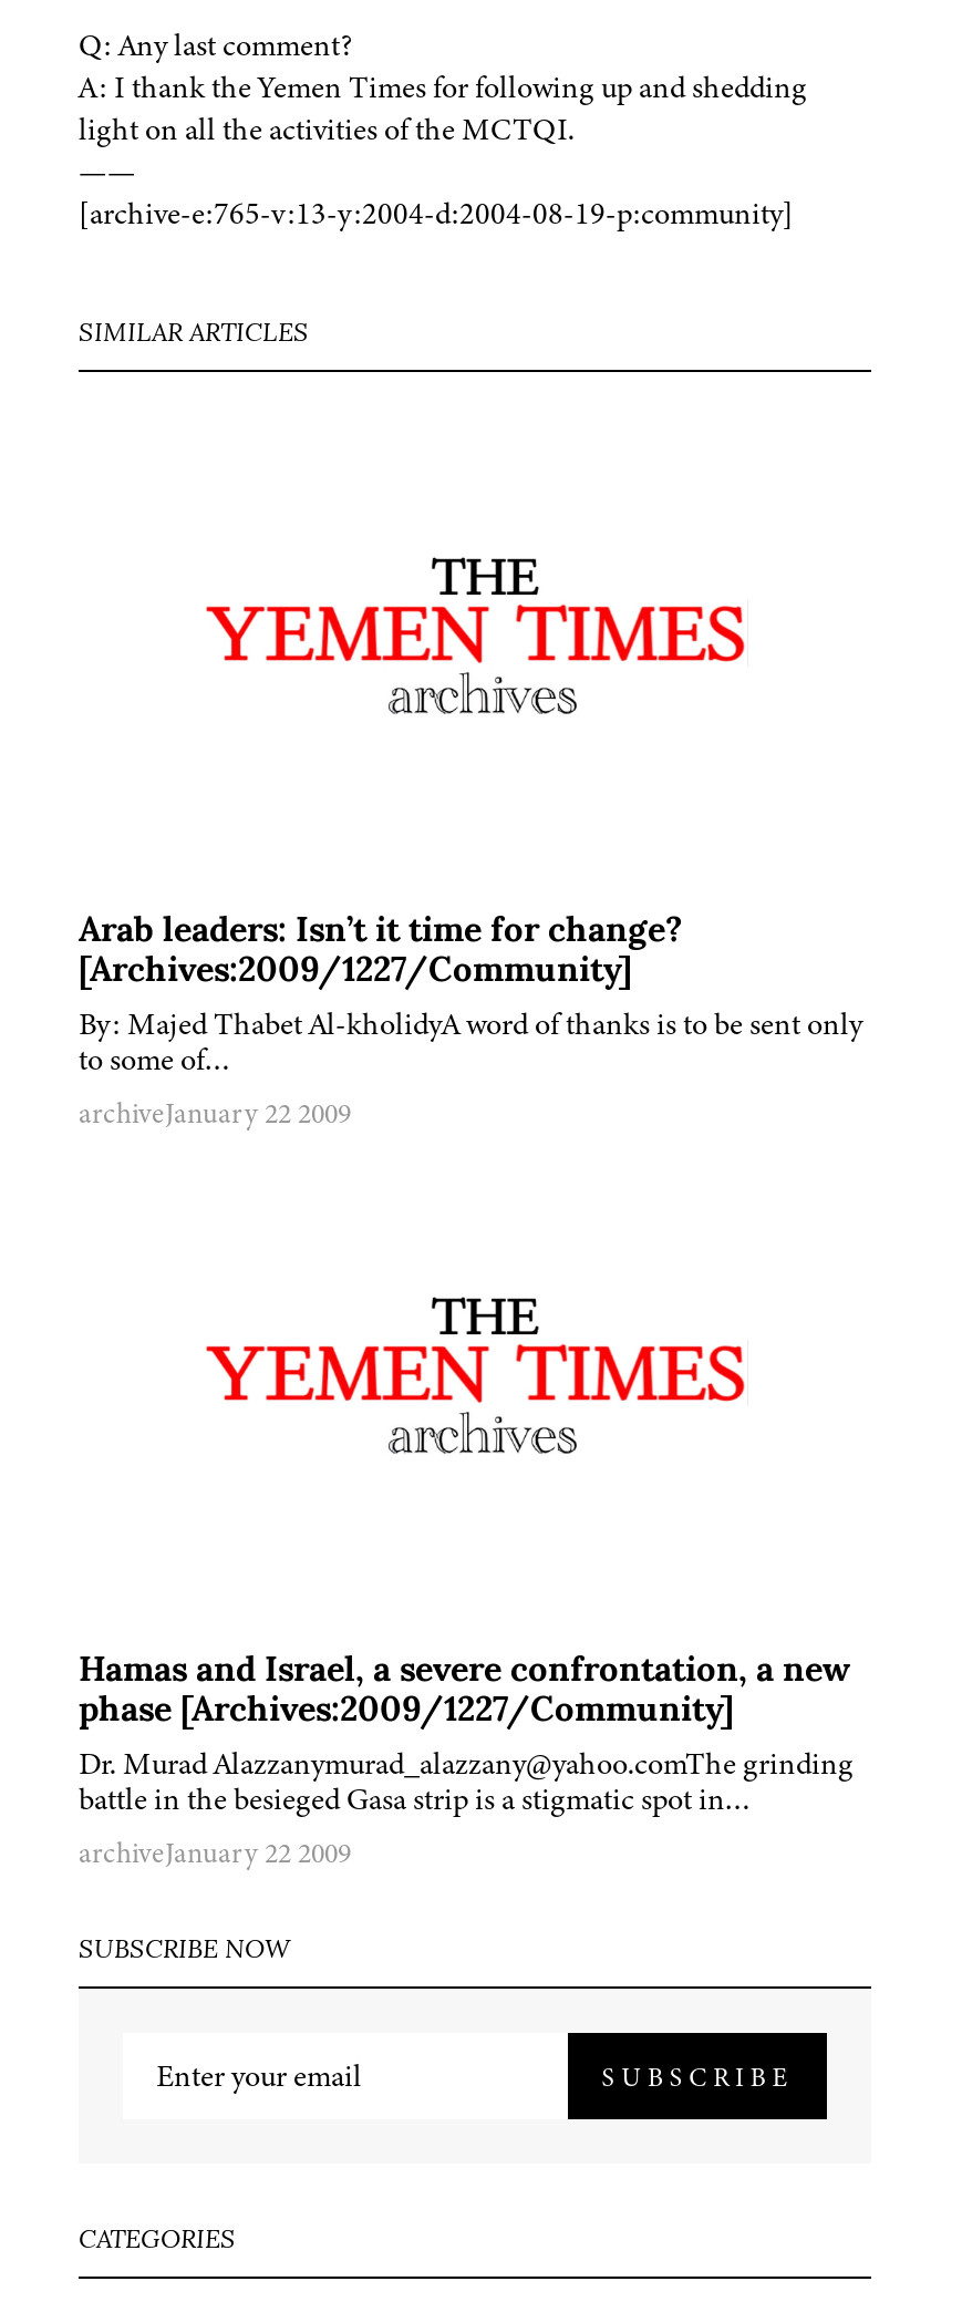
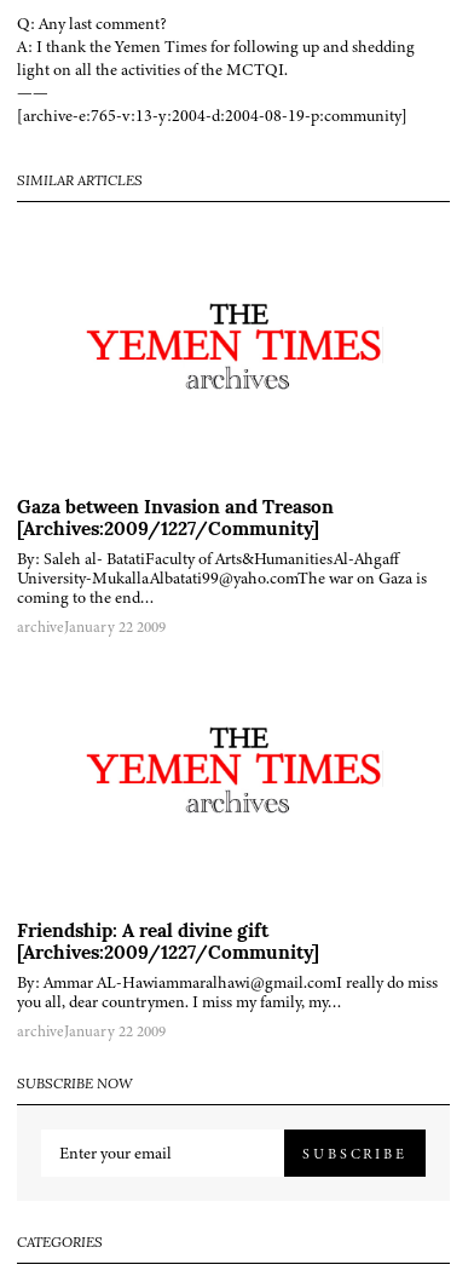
- Arab leaders: Isn’t it time for change?
+ Gaza between Invasion and Treason

- By: Majed Thabet Al-kholidyA word of thanks is to be sent only
- to some of…
+ By: Saleh al- BatatiFaculty of Arts&HumanitiesAl-Ahgaff
+ University-MukallaAlbatati99@yaho.comThe war on Gaza is
+ coming to the end…

- Hamas and Israel, a severe confrontation, a new
- phase [Archives:2009/1227/Community]
- Dr. Murad Alazzanymurad_alazzany@yahoo.comThe grinding
- battle in the besieged Gasa strip is a stigmatic spot in…
+ Friendship: A real divine gift
+ [Archives:2009/1227/Community]
+ By: Ammar AL-Hawiammaralhawi@gmail.comI really do miss
+ you all, dear countrymen. I miss my family, my…
